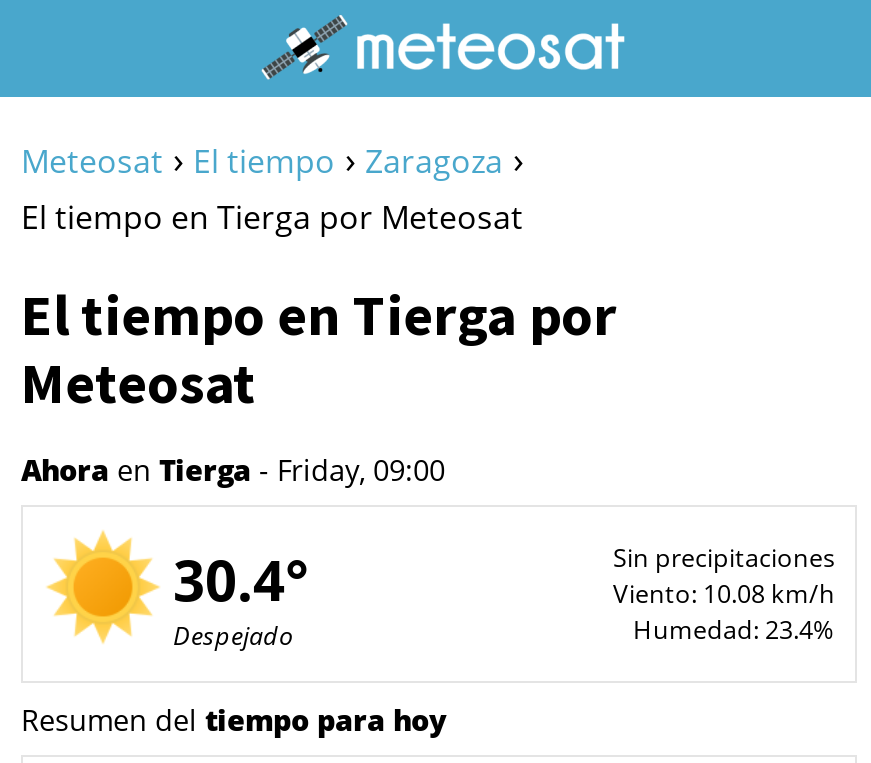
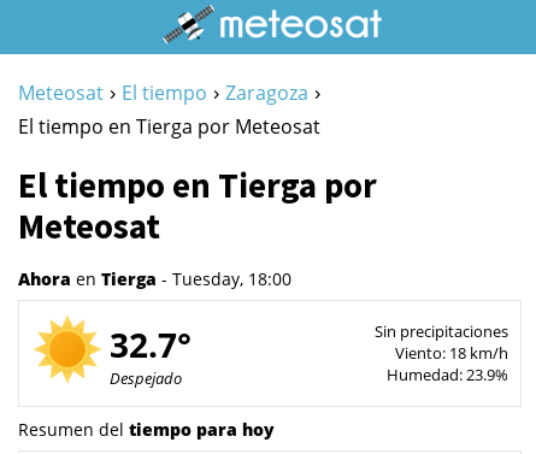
- Ahora en Tierga - Friday, 09:00
+ Ahora en Tierga - Tuesday, 18:00

- 30.4°
+ 32.7°

- Viento: 10.08 km/h
+ Viento: 18 km/h

- Humedad: 23.4%
+ Humedad: 23.9%
